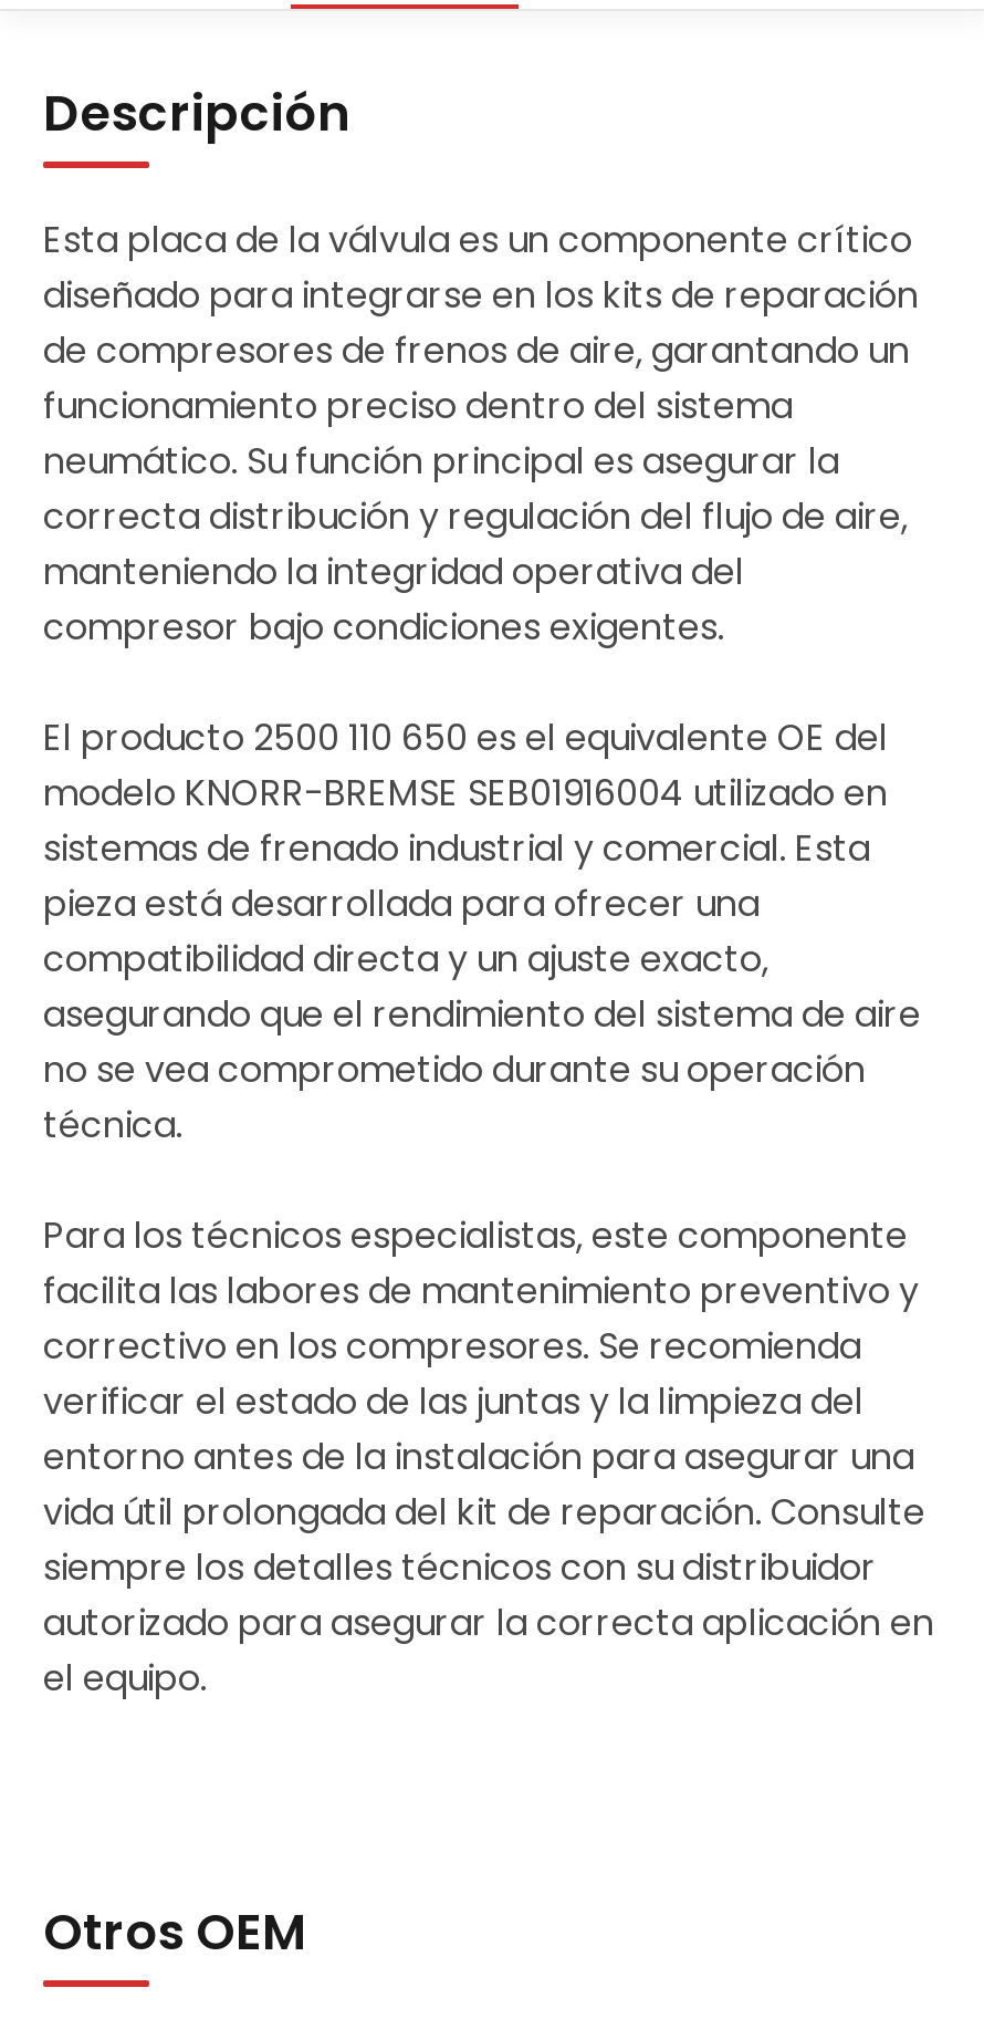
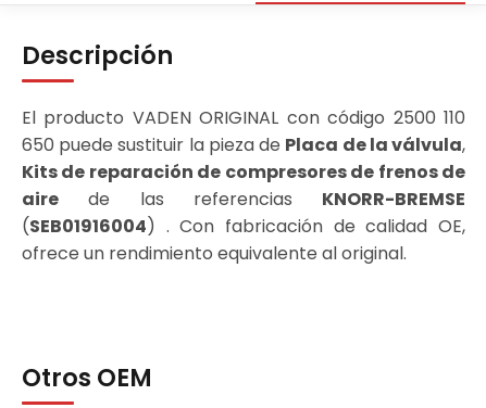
- Esta placa de la válvula es un componente crítico
- diseñado para integrarse en los kits de reparación
- de compresores de frenos de aire, garantando un
- funcionamiento preciso dentro del sistema
- neumático. Su función principal es asegurar la
- correcta distribución y regulación del flujo de aire,
- manteniendo la integridad operativa del
- compresor bajo condiciones exigentes.
- El producto 2500 110 650 es el equivalente OE del
- modelo KNORR-BREMSE SEB01916004 utilizado en
- sistemas de frenado industrial y comercial. Esta
- pieza está desarrollada para ofrecer una
- compatibilidad directa y un ajuste exacto,
- asegurando que el rendimiento del sistema de aire
- no se vea comprometido durante su operación
- técnica.
- Para los técnicos especialistas, este componente
- facilita las labores de mantenimiento preventivo y
- correctivo en los compresores. Se recomienda
- verificar el estado de las juntas y la limpieza del
- entorno antes de la instalación para asegurar una
- vida útil prolongada del kit de reparación. Consulte
- siempre los detalles técnicos con su distribuidor
- autorizado para asegurar la correcta aplicación en
- el equipo.
+ El producto VADEN ORIGINAL con código 2500 110
+ 650 puede sustituir la pieza de Placa de la válvula,
+ Kits de reparación de compresores de frenos de
+ aire de las referencias KNORR-BREMSE
+ (SEB01916004) . Con fabricación de calidad OE,
+ ofrece un rendimiento equivalente al original.
